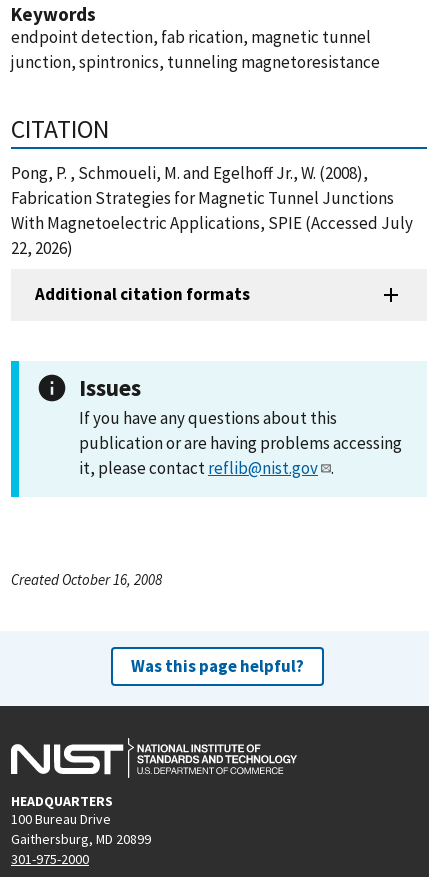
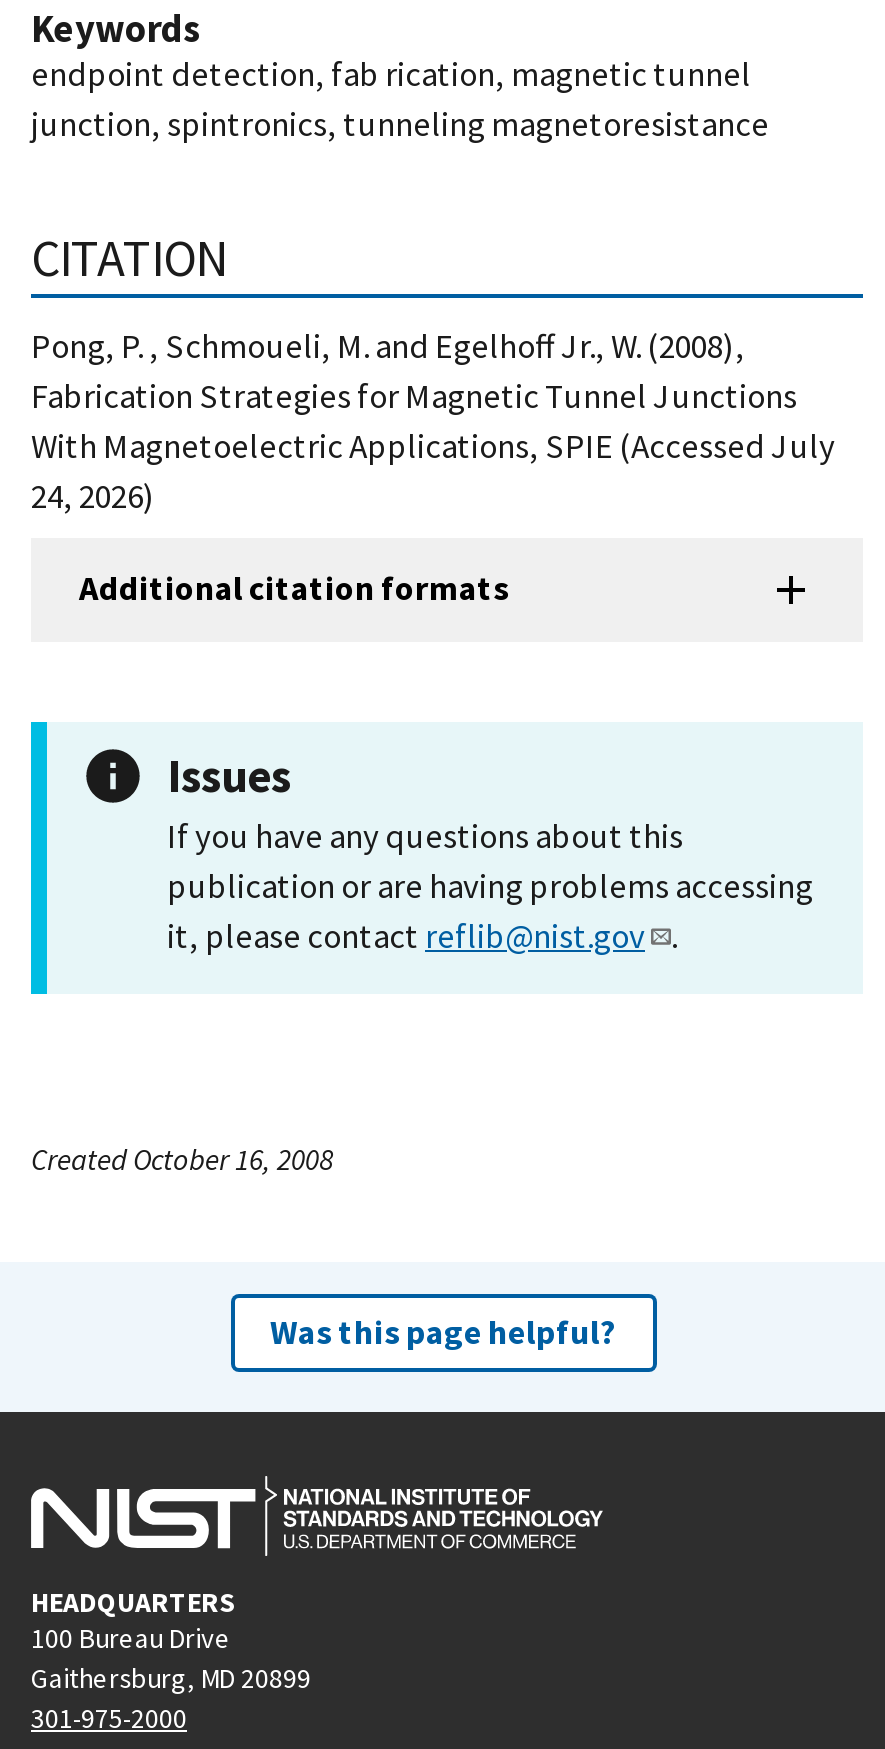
- 22, 2026)
+ 24, 2026)
